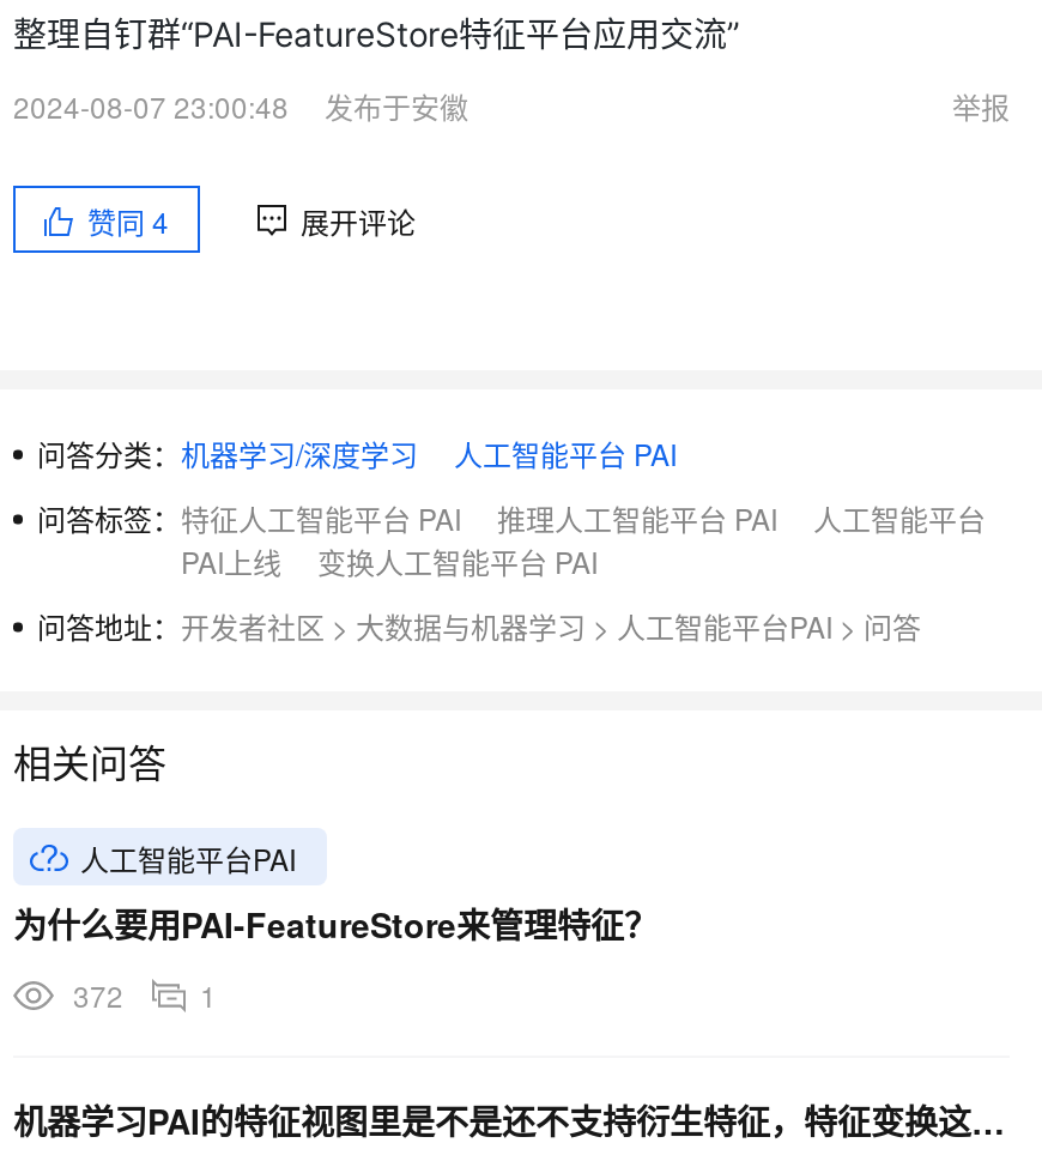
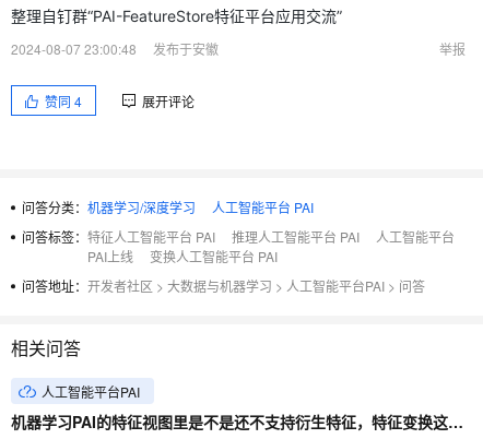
- 为什么要用PAI-FeatureStore来管理特征？
- 372
- 1
